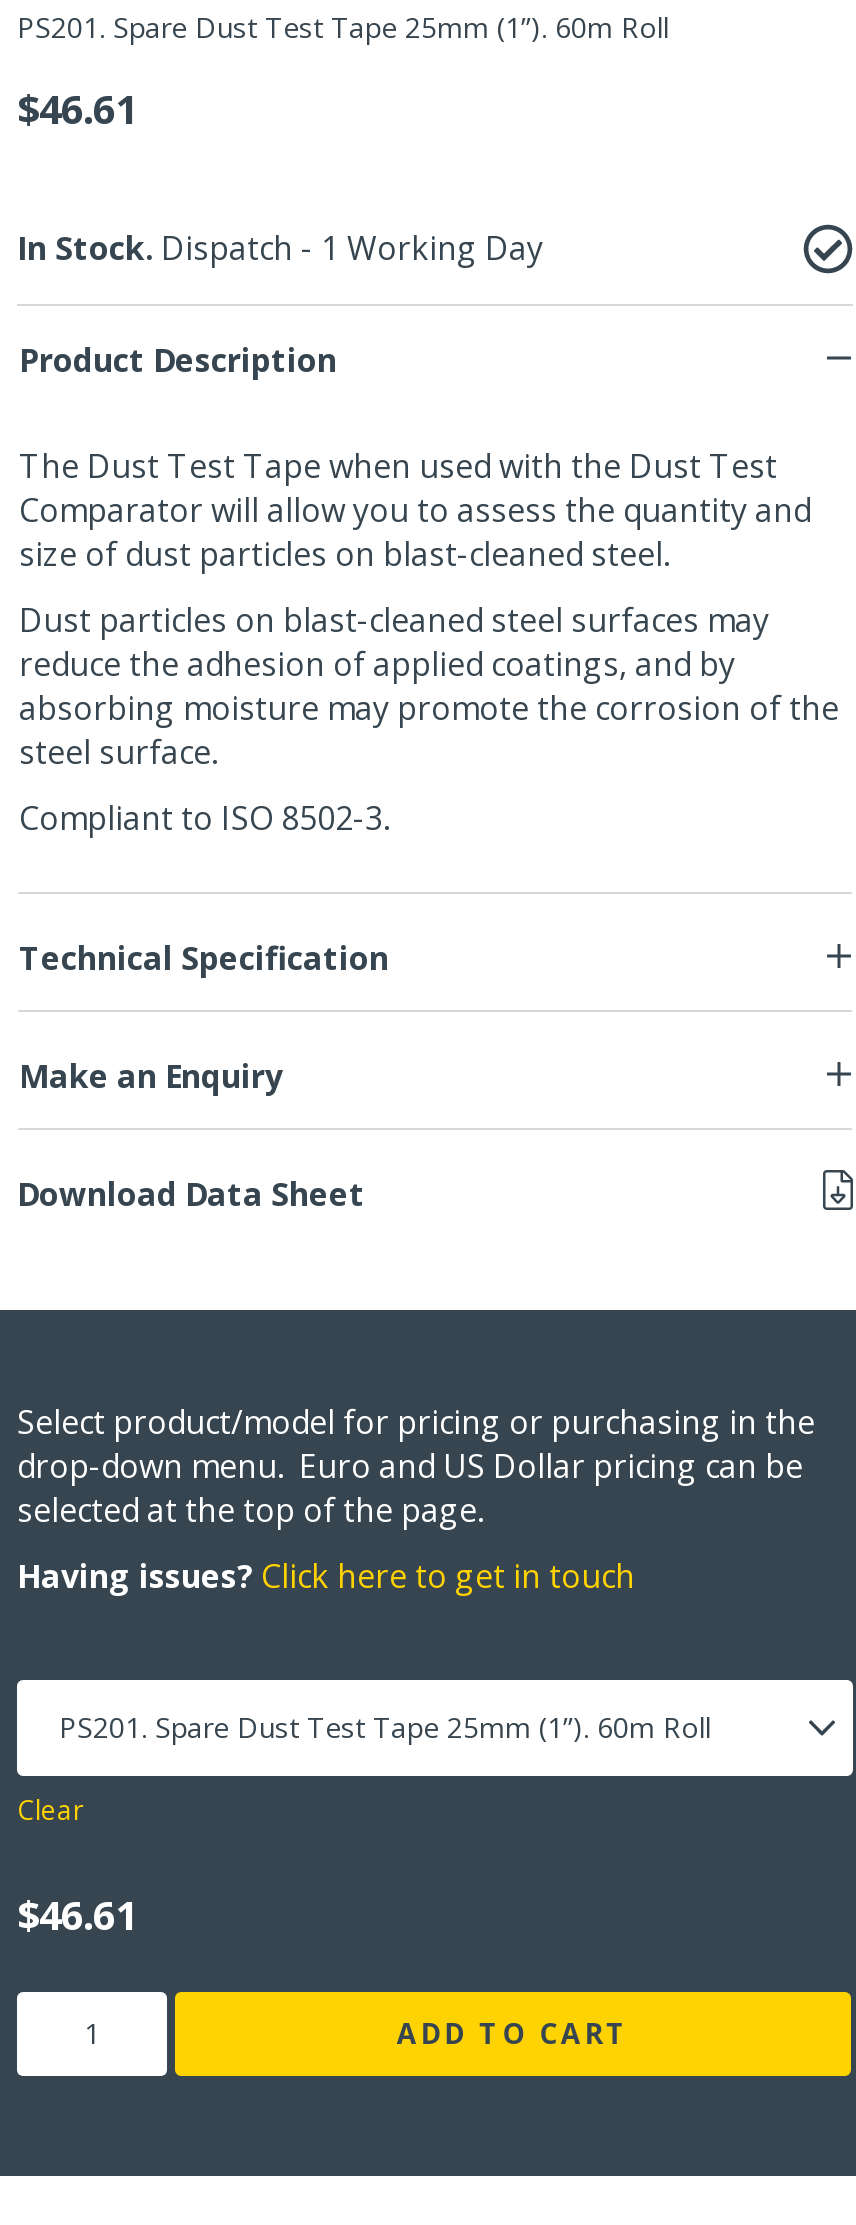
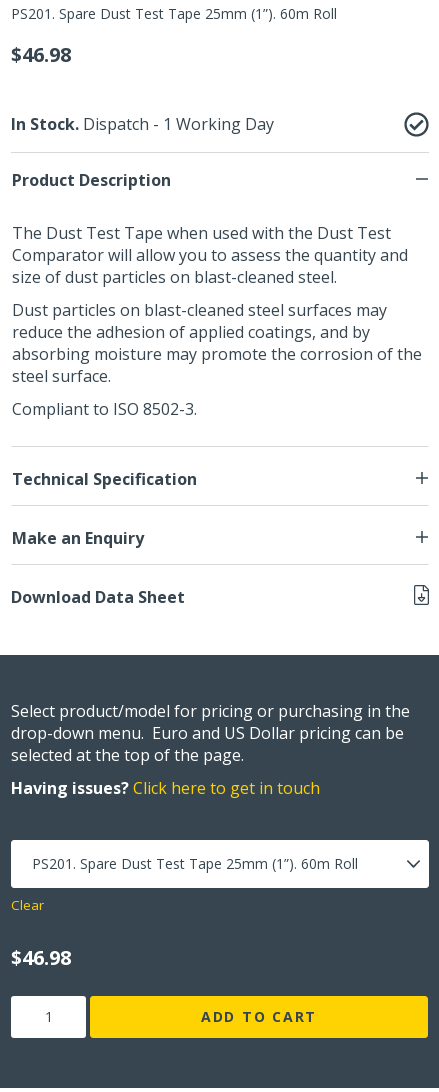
- $46.61
+ $46.98

- $46.61
+ $46.98
